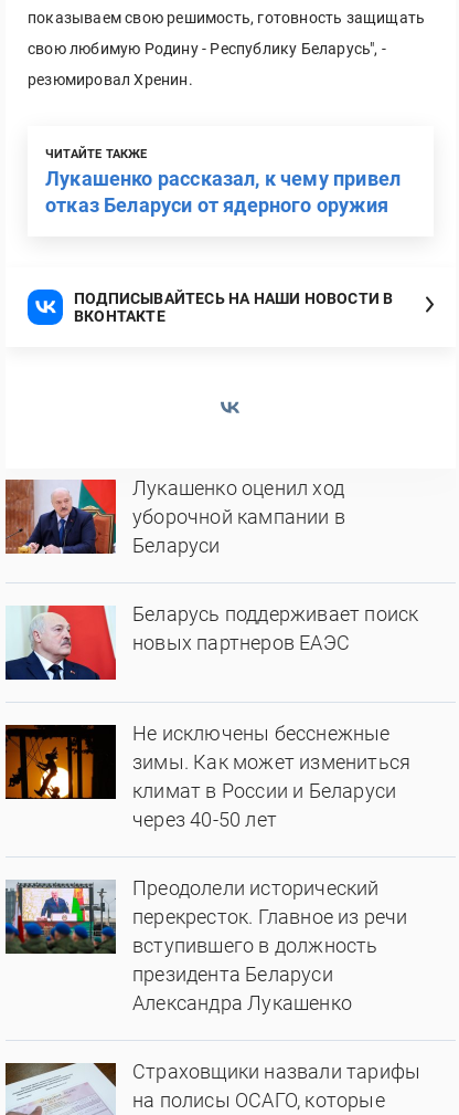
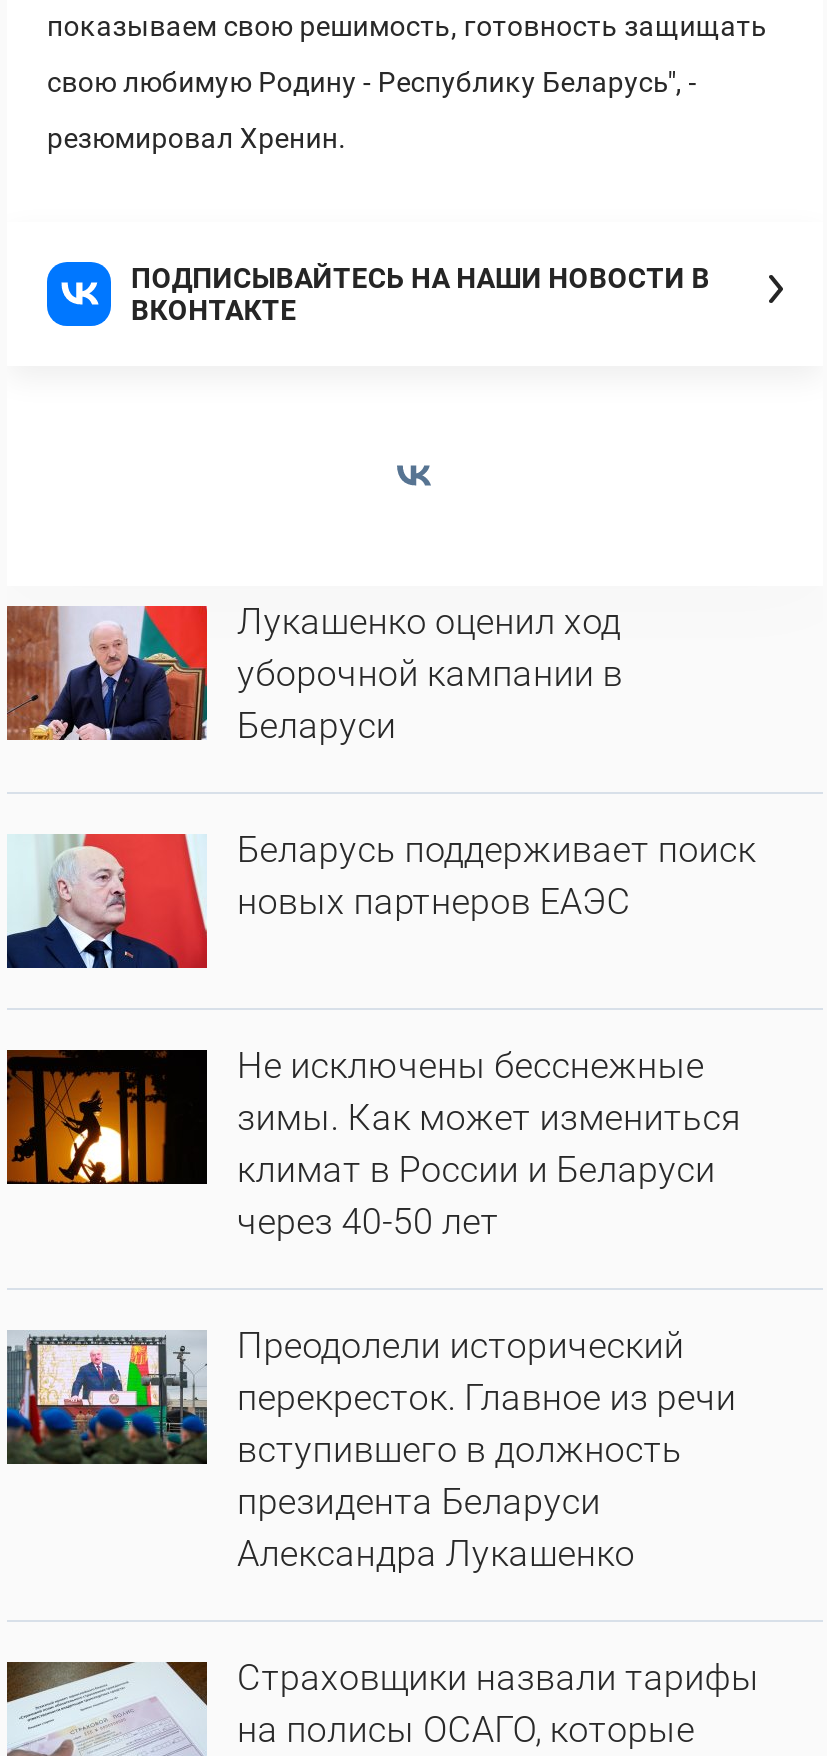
- ЧИТАЙТЕ ТАКЖЕ
- Лукашенко рассказал, к чему привел
- отказ Беларуси от ядерного оружия
